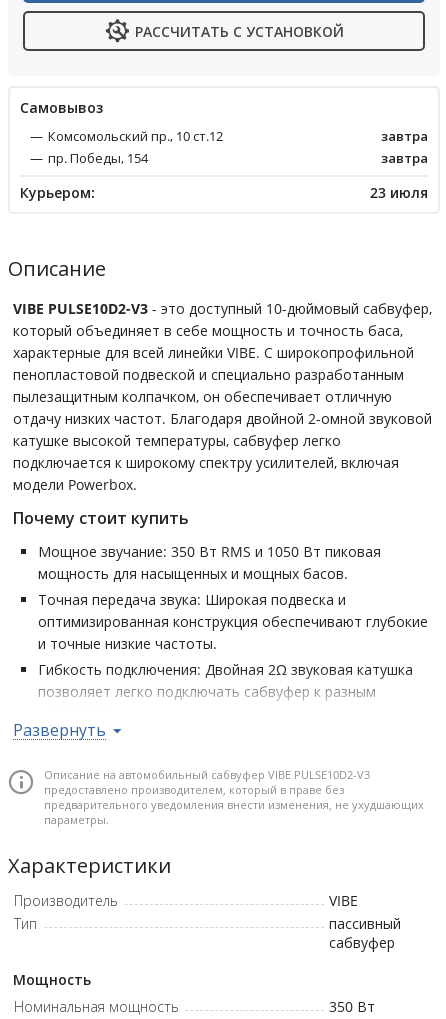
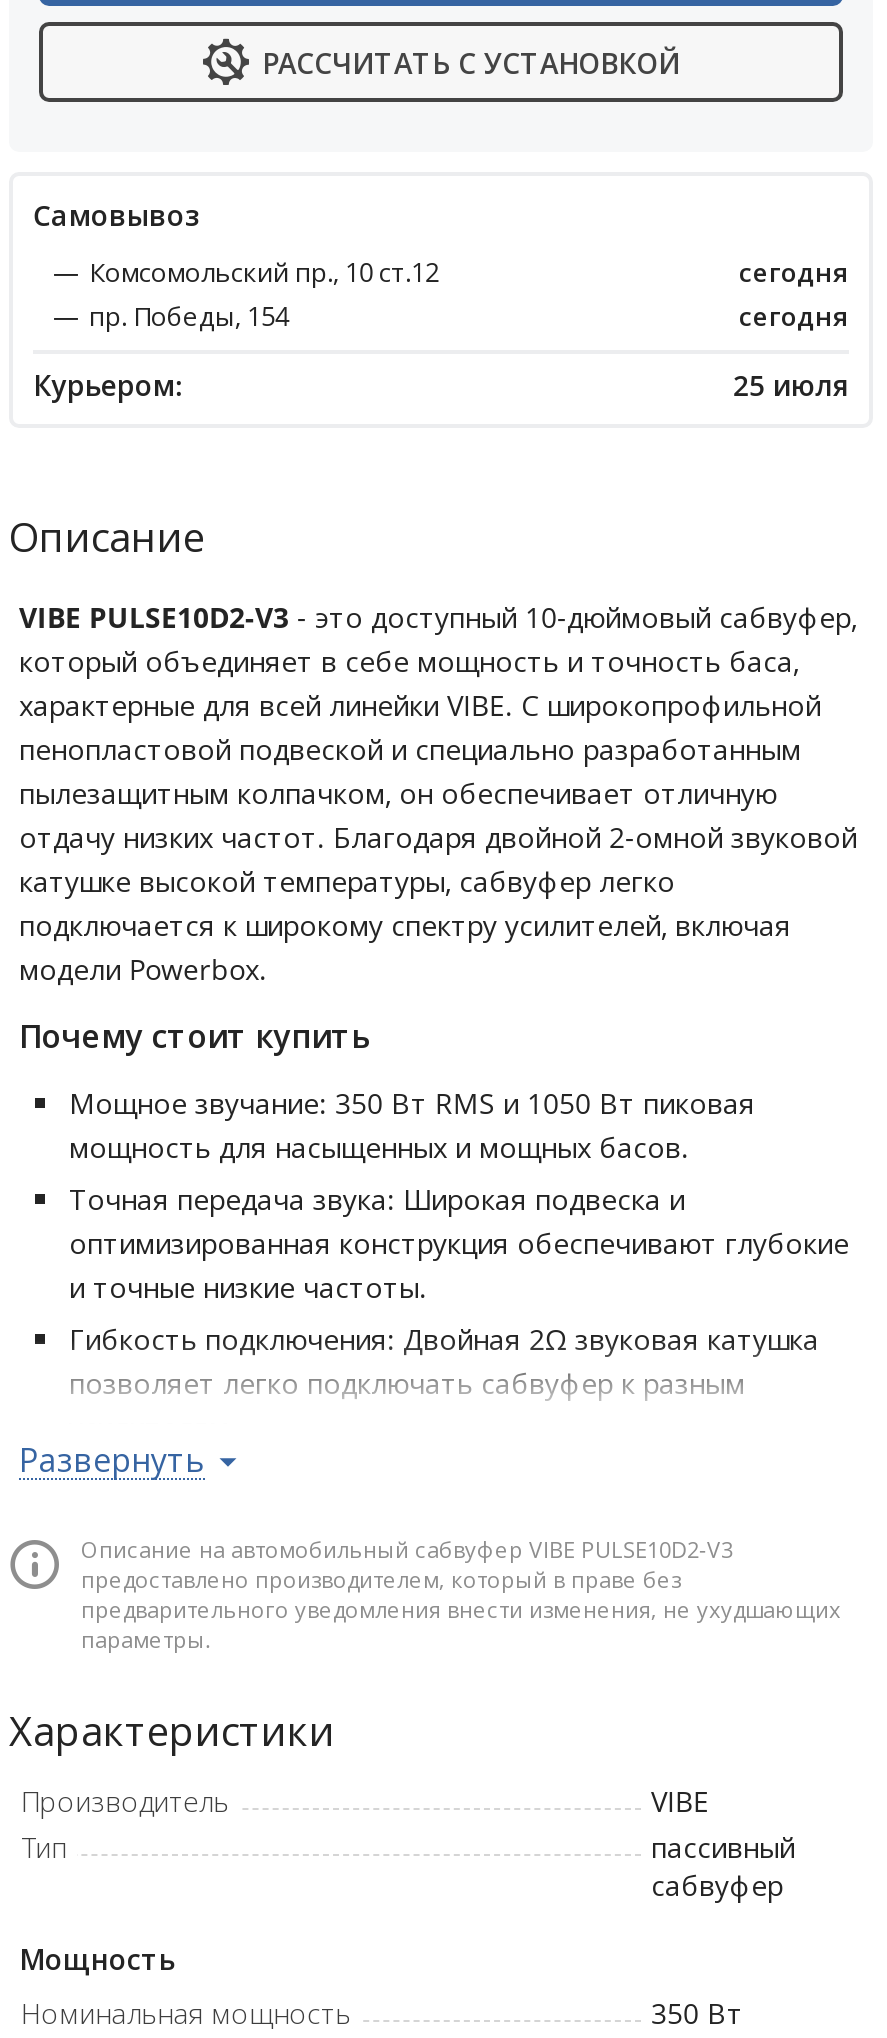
- завтра
+ сегодня

- завтра
+ сегодня

- 23 июля
+ 25 июля
